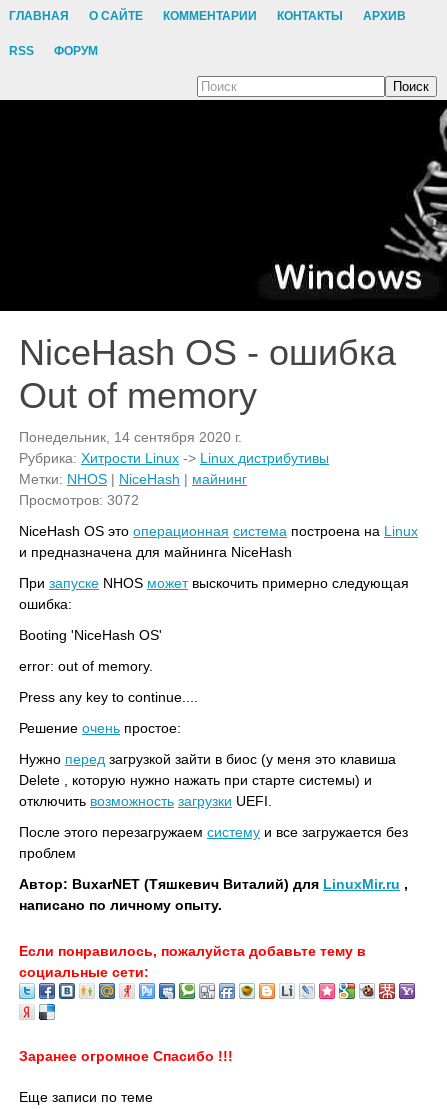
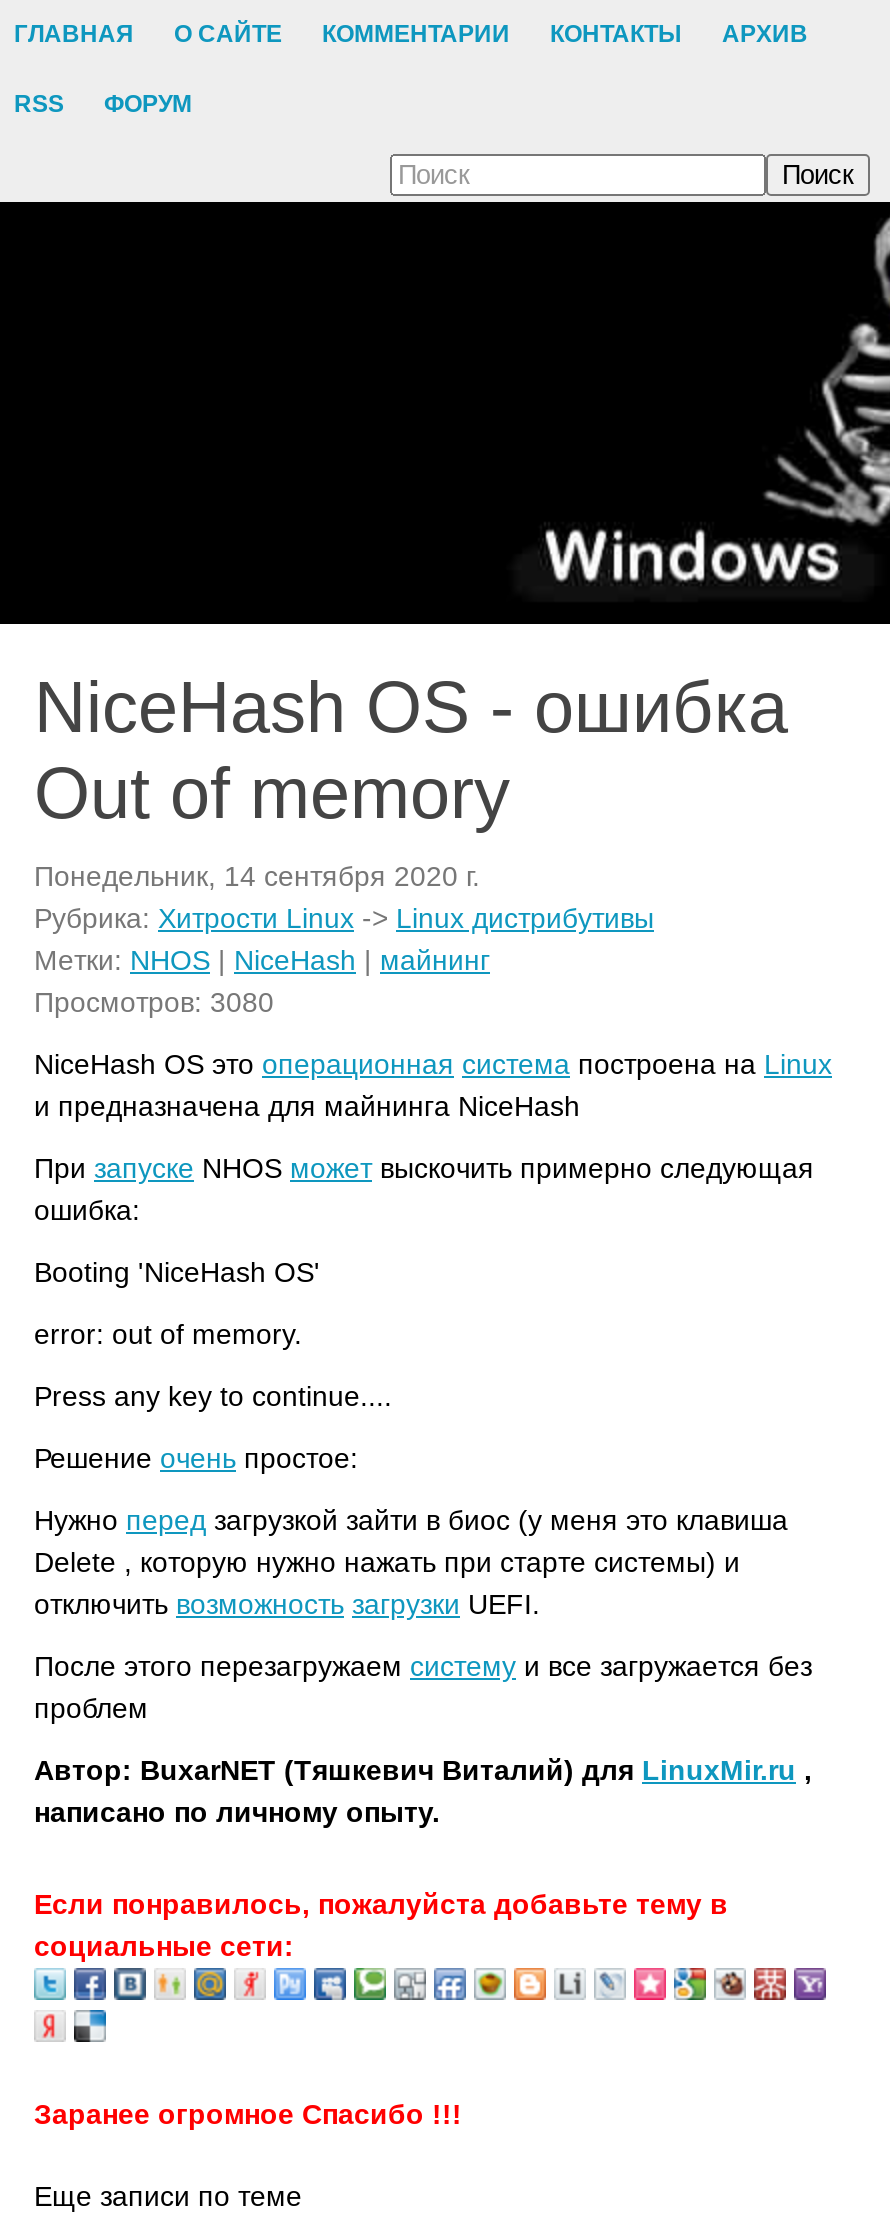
- Просмотров: 3072
+ Просмотров: 3080
